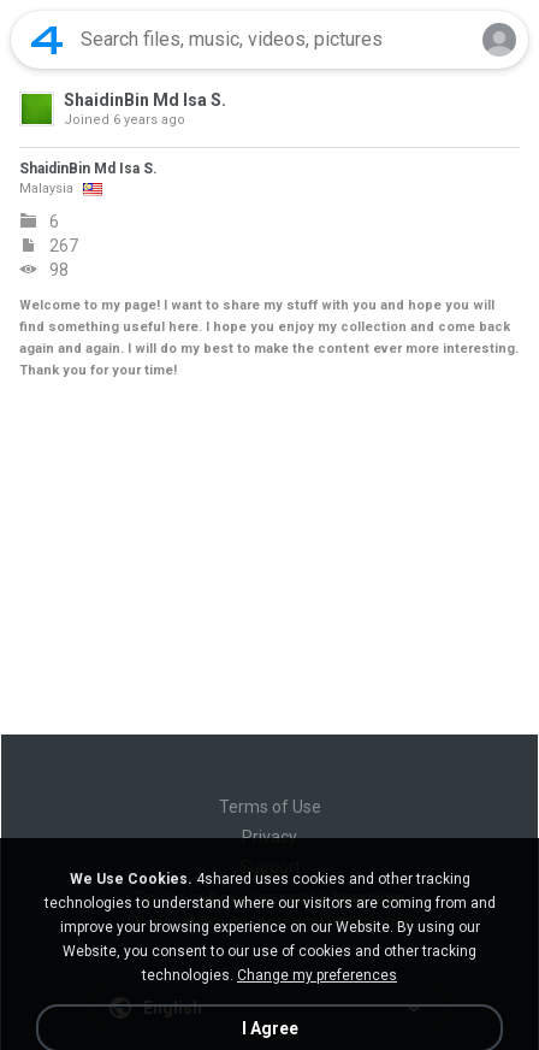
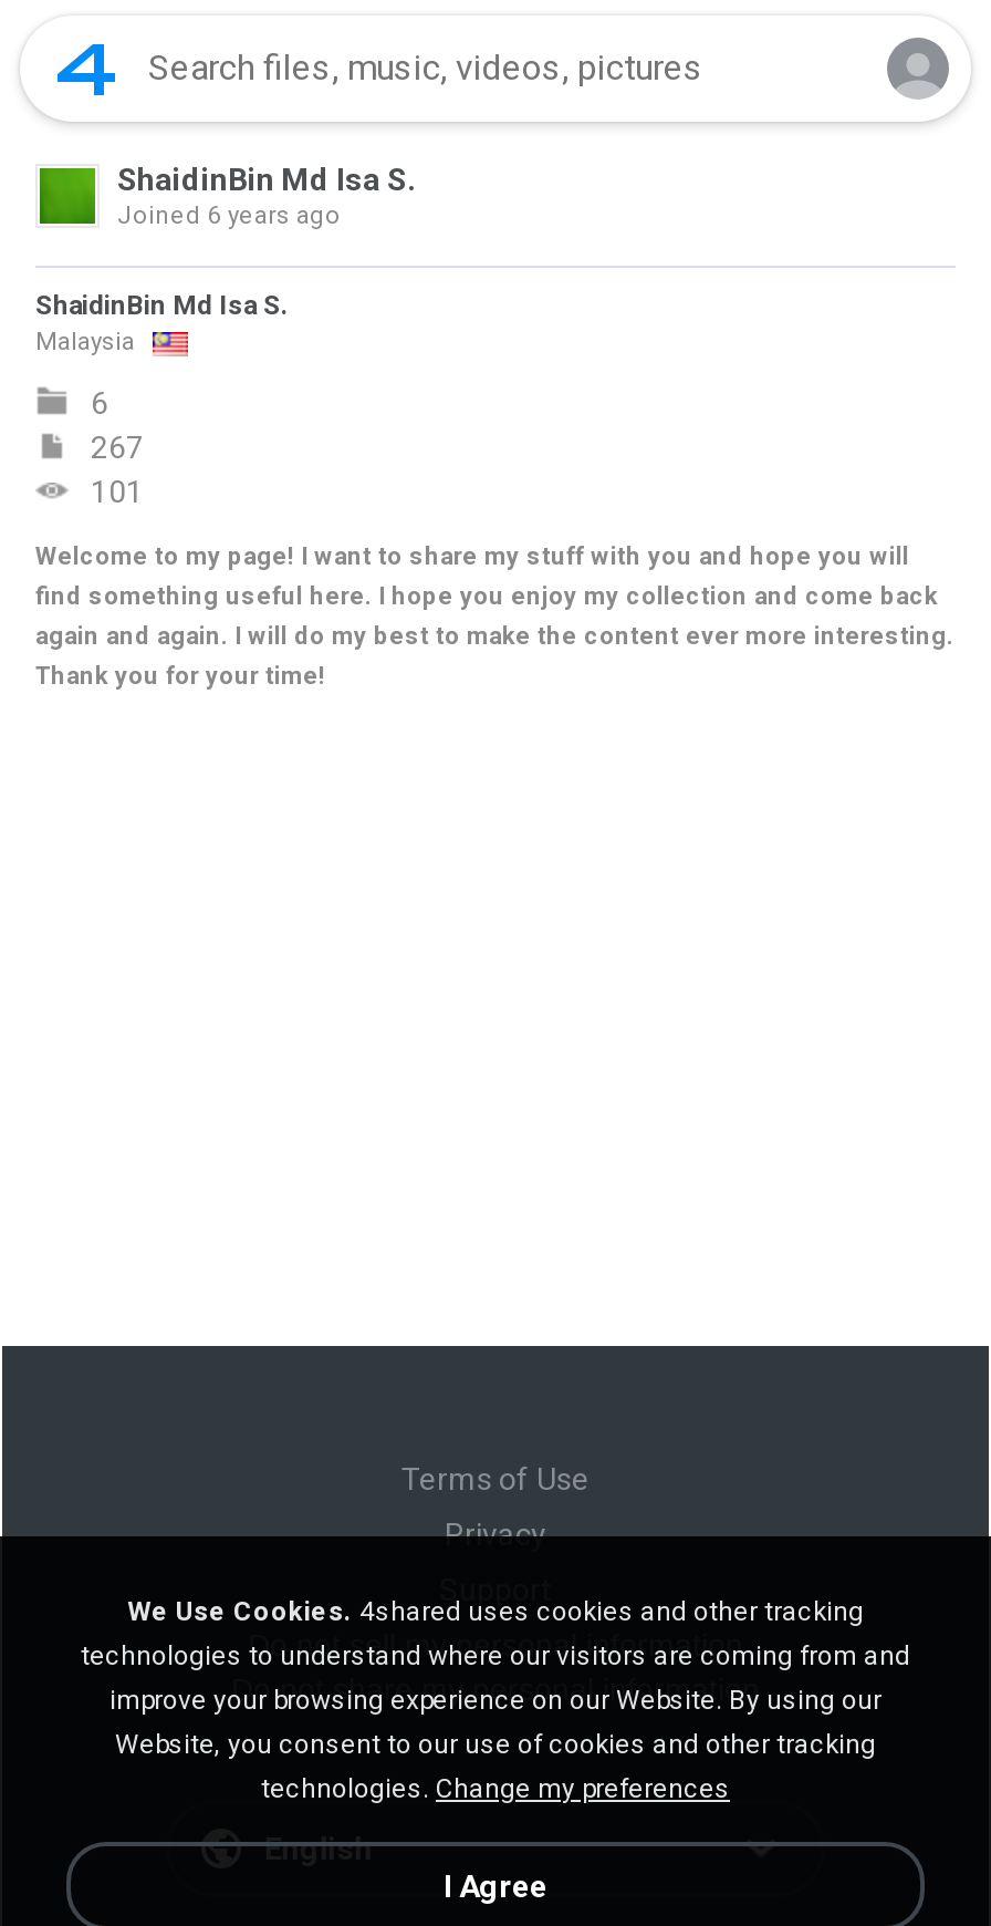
- 98
+ 101
